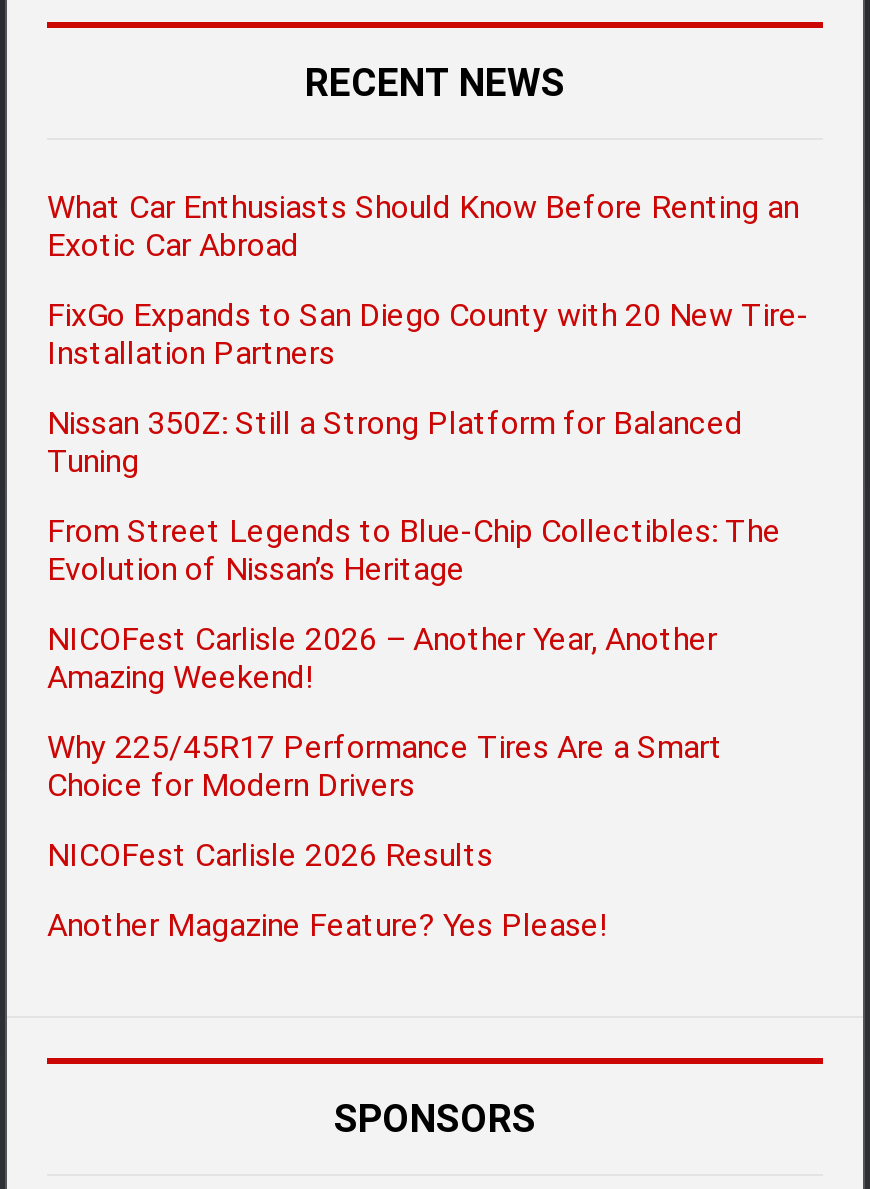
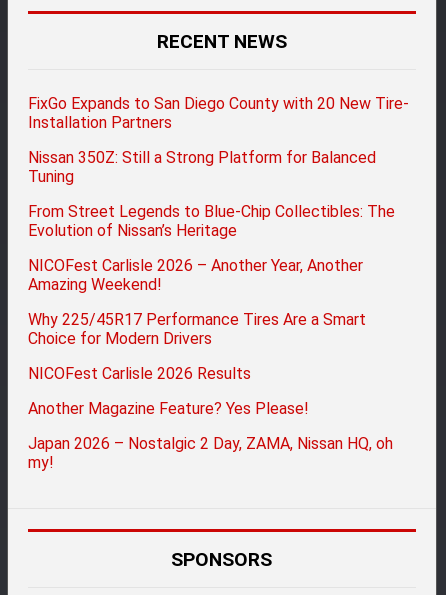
- What Car Enthusiasts Should Know Before Renting an
- Exotic Car Abroad

moved up: FixGo Expands to San Diego County with 20 New Tire- | Installation Partners | Nissan 350Z: Still a Strong Platform for Balanced | ... | NICOFest Carlisle 2026 Results | Another Magazine Feature? Yes Please!

+ Japan 2026 – Nostalgic 2 Day, ZAMA, Nissan HQ, oh
+ my!
